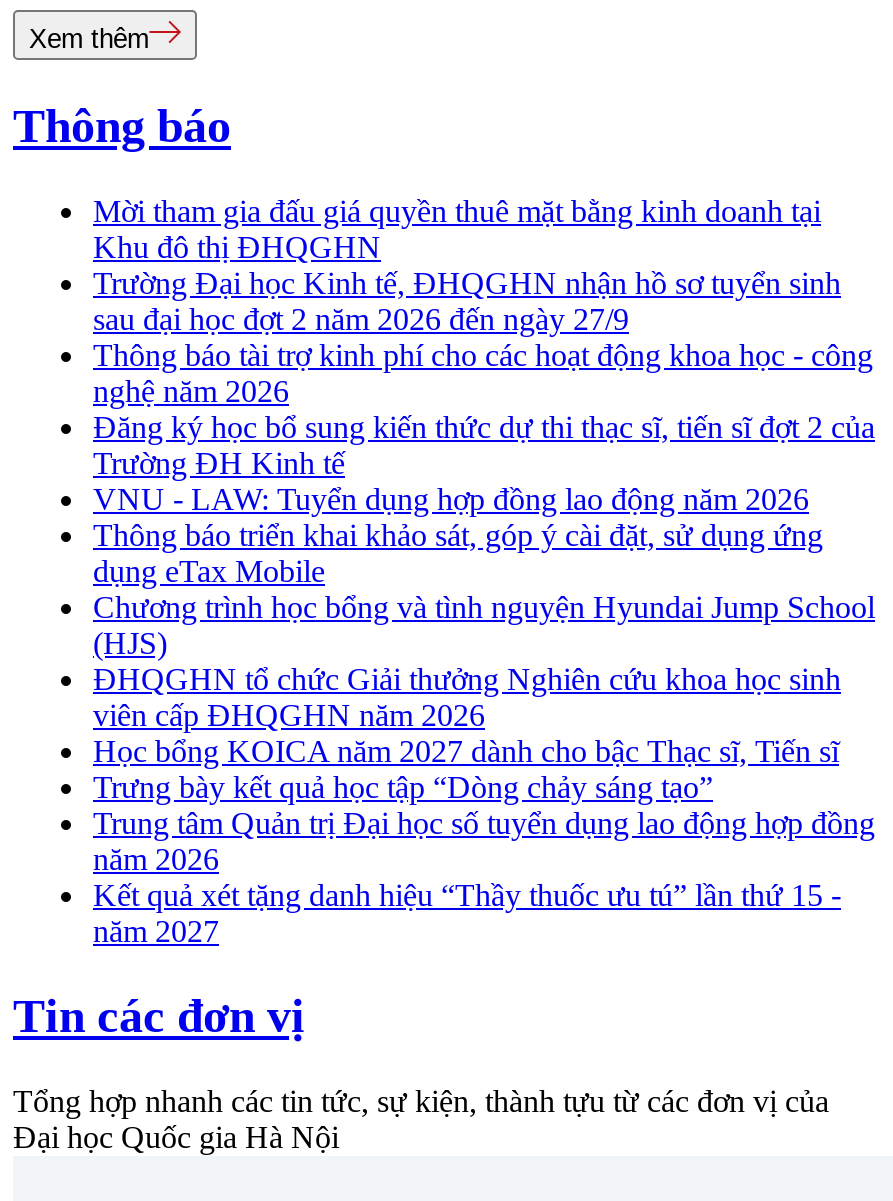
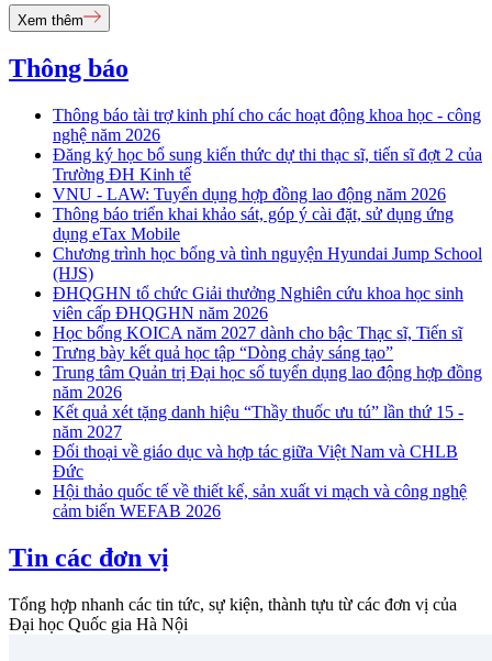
- Mời tham gia đấu giá quyền thuê mặt bằng kinh doanh tại
- Khu đô thị ĐHQGHN
- Trường Đại học Kinh tế, ĐHQGHN nhận hồ sơ tuyển sinh
- sau đại học đợt 2 năm 2026 đến ngày 27/9

moved up: Thông báo tài trợ kinh phí cho các hoạt động khoa học - công | nghệ năm 2026 | Đăng ký học bổ sung kiến thức dự thi thạc sĩ, tiến sĩ đợt 2 của | ... | Kết quả xét tặng danh hiệu “Thầy thuốc ưu tú” lần thứ 15 - | năm 2027

+ Đối thoại về giáo dục và hợp tác giữa Việt Nam và CHLB
+ Đức
+ Hội thảo quốc tế về thiết kế, sản xuất vi mạch và công nghệ
+ cảm biến WEFAB 2026
